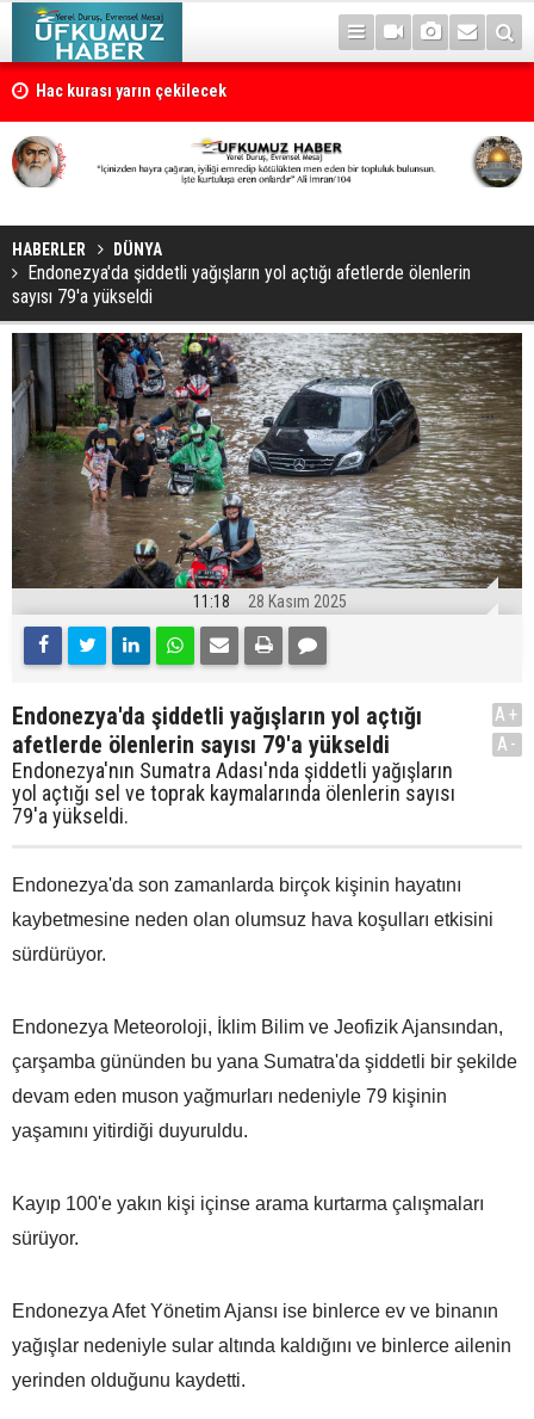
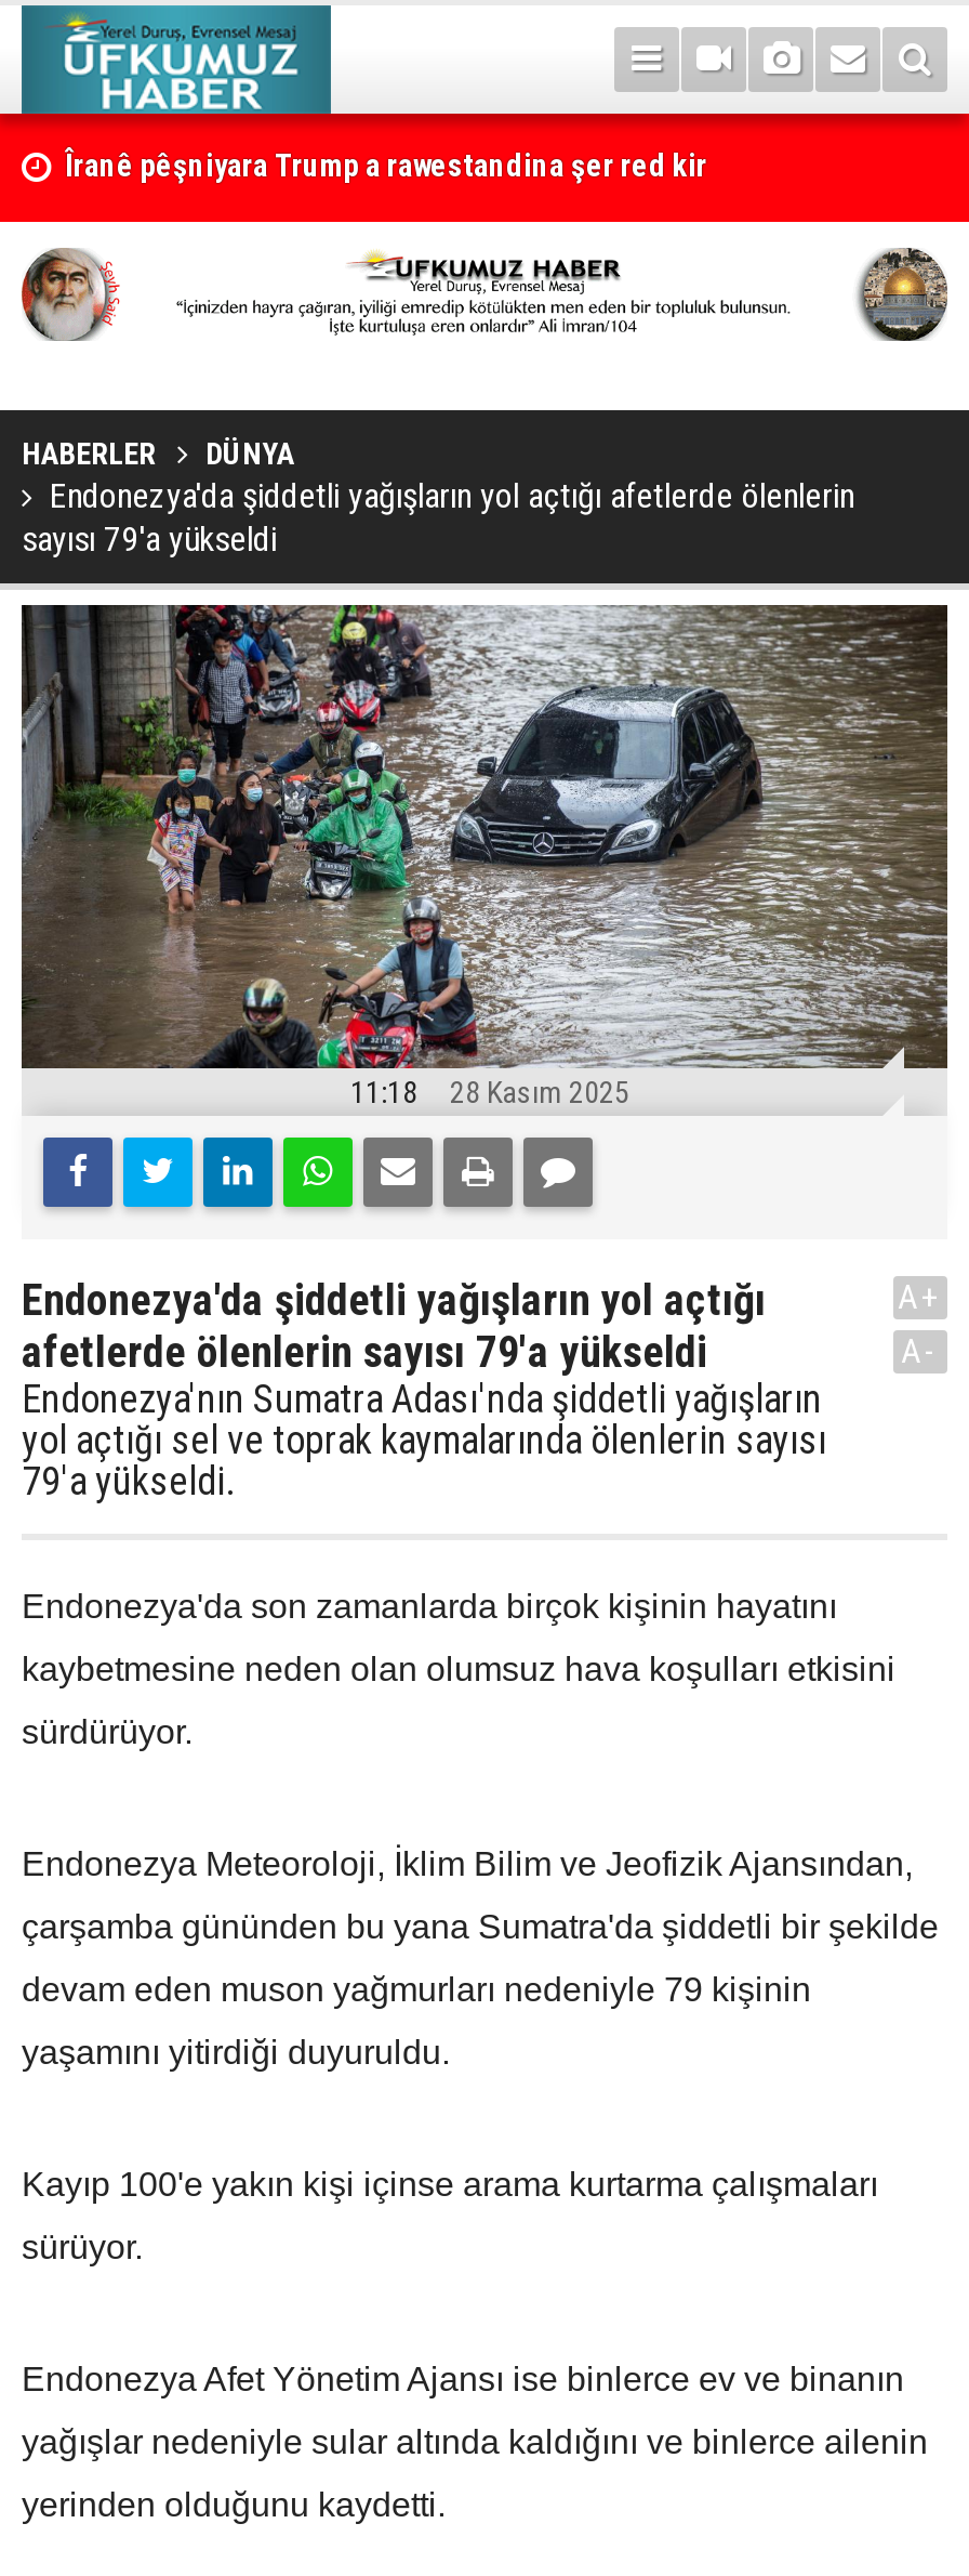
- Hac kurası yarın çekilecek
+ Îranê pêşniyara Trump a rawestandina şer red kir
